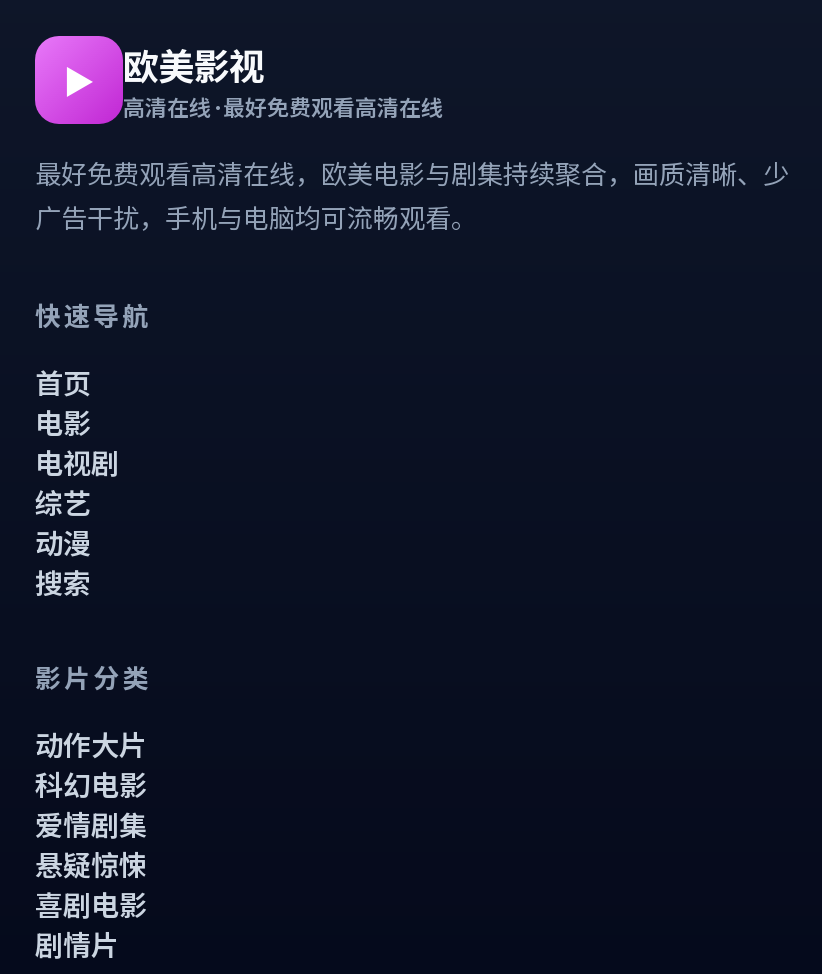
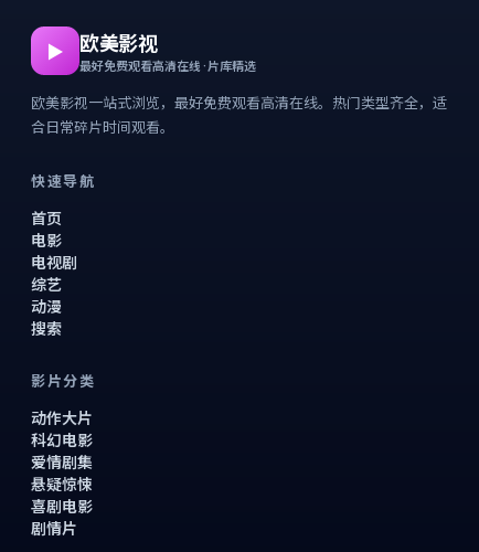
- 高清在线 · 最好免费观看高清在线
+ 最好免费观看高清在线 · 片库精选

- 最好免费观看高清在线，欧美电影与剧集持续聚合，画质清晰、少
- 广告干扰，手机与电脑均可流畅观看。
+ 欧美影视一站式浏览，最好免费观看高清在线。热门类型齐全，适
+ 合日常碎片时间观看。
